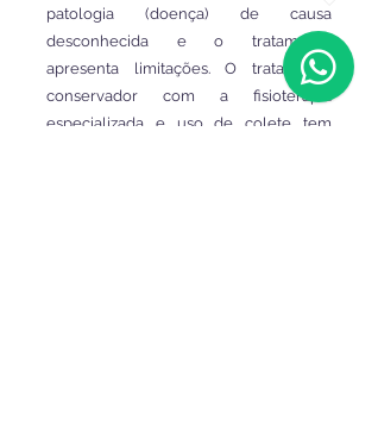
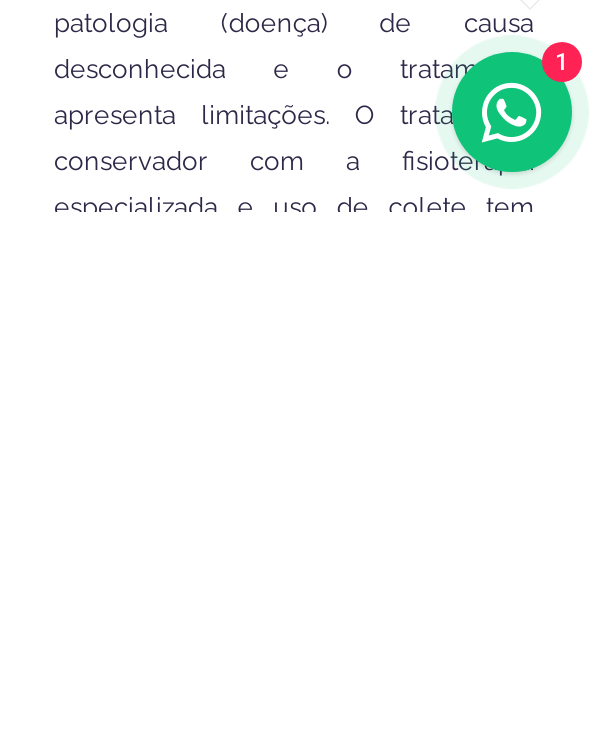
+ 1
